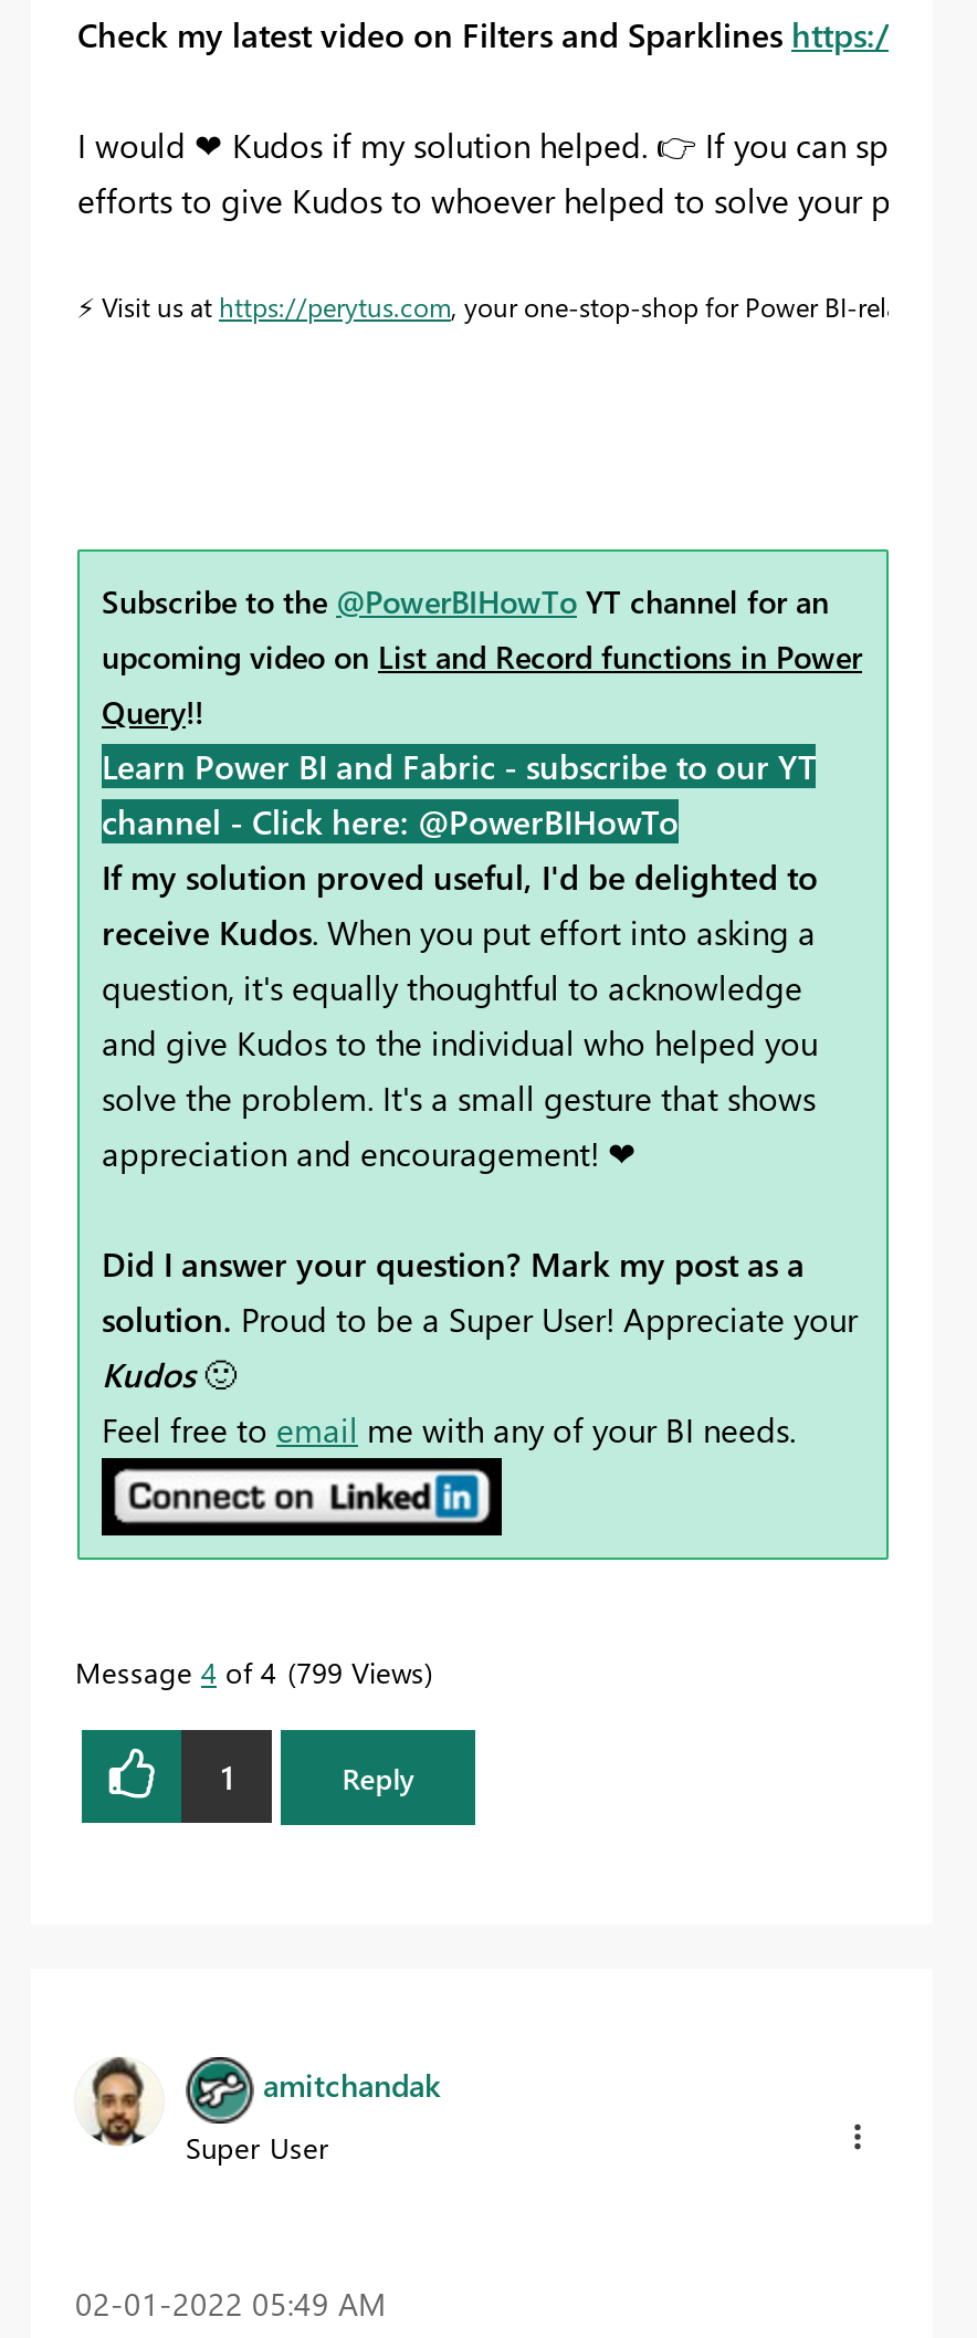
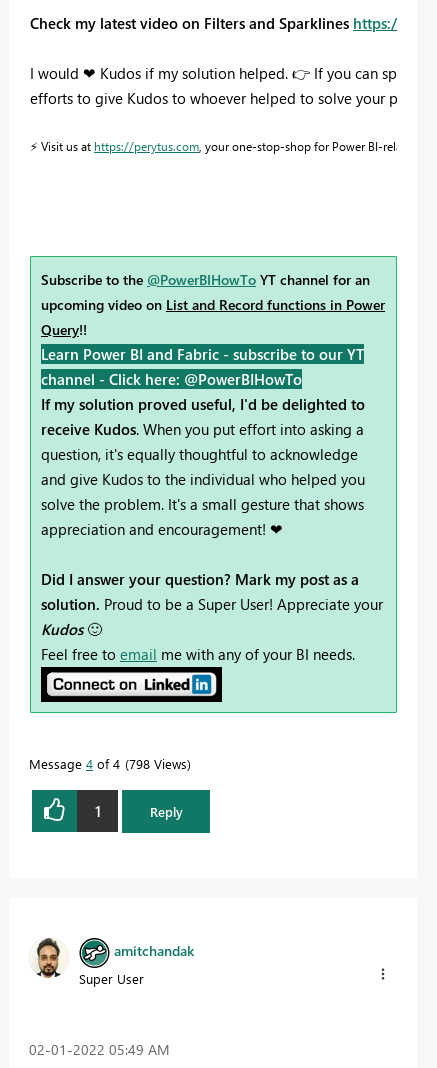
- Message 4 of 4 799 Views
+ Message 4 of 4 798 Views
